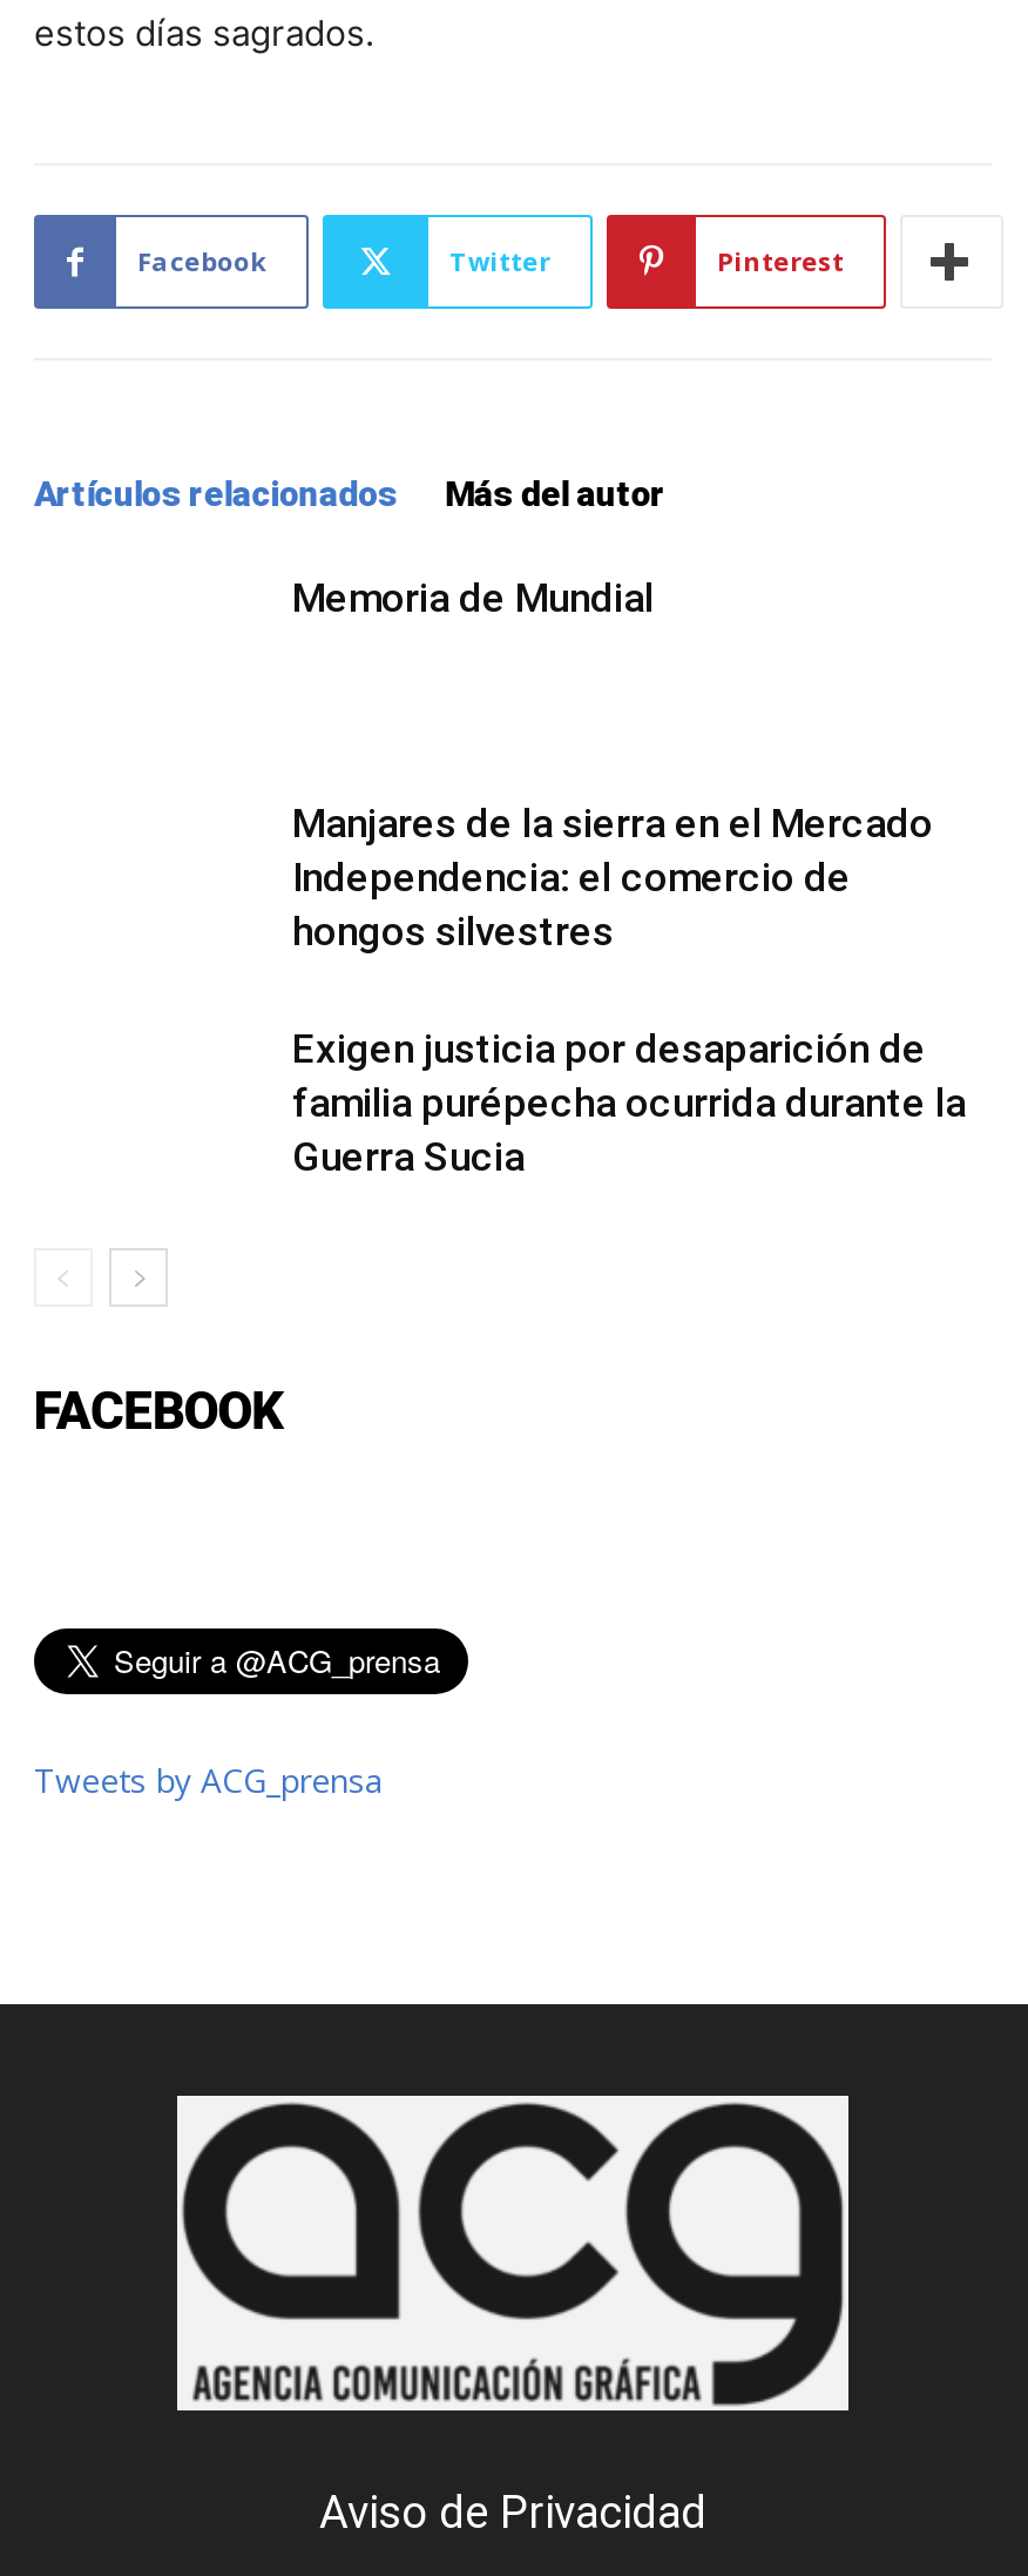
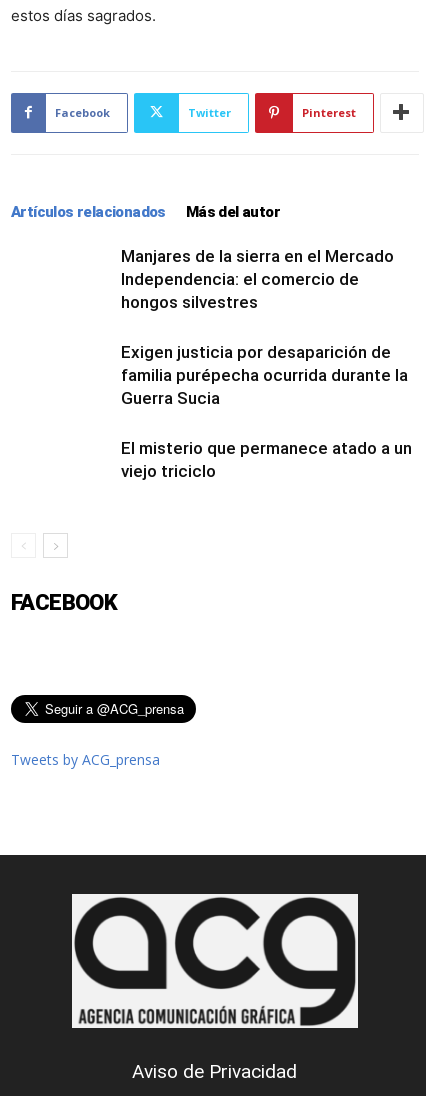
- Memoria de Mundial

moved up: Manjares de la sierra en el Mercado | Independencia: el comercio de | hongos silvestres | Exigen justicia por desaparición de | familia purépecha ocurrida durante la | Guerra Sucia

+ El misterio que permanece atado a un
+ viejo triciclo
